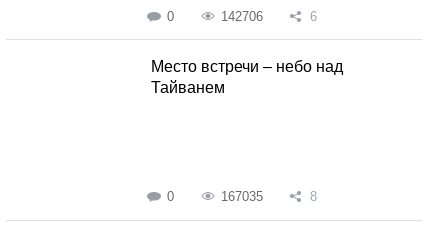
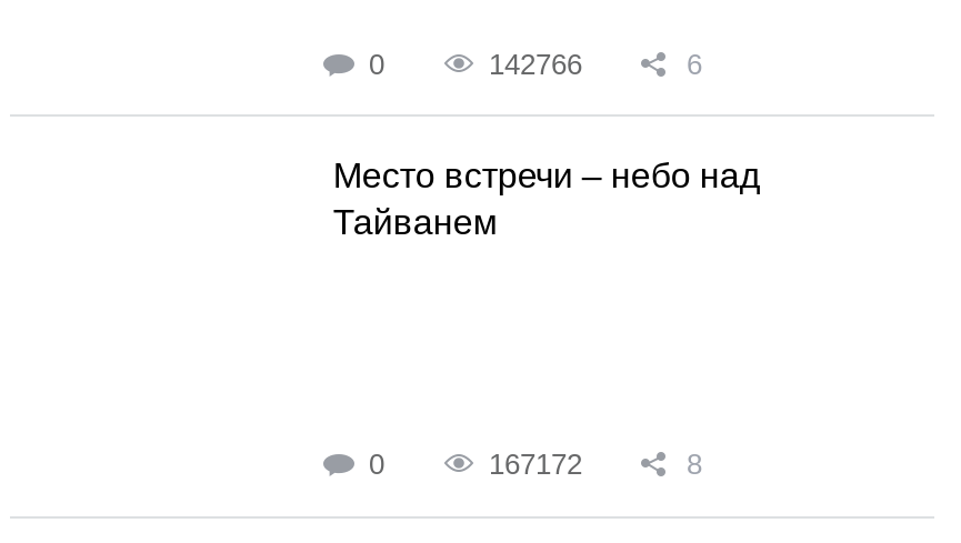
- 142706
+ 142766

- 167035
+ 167172
